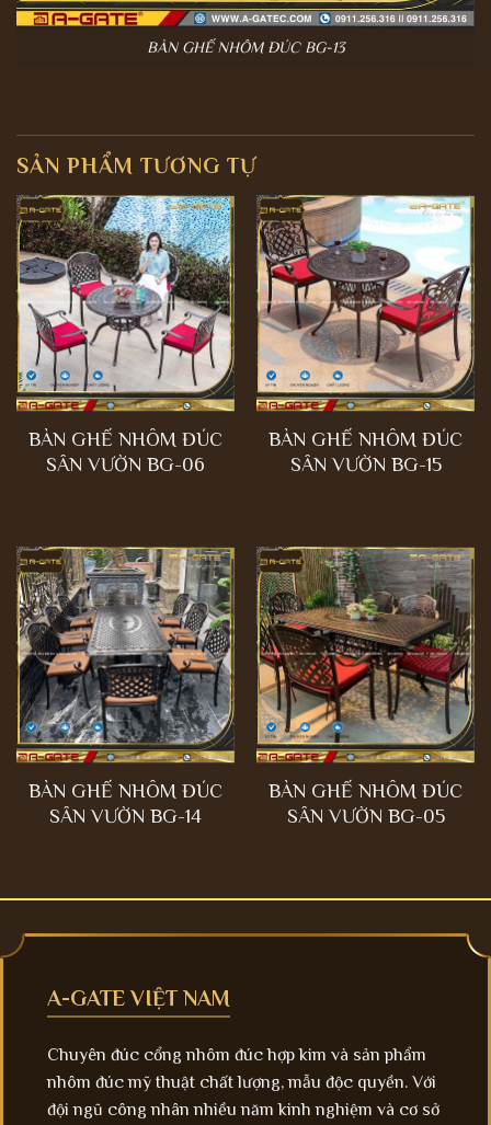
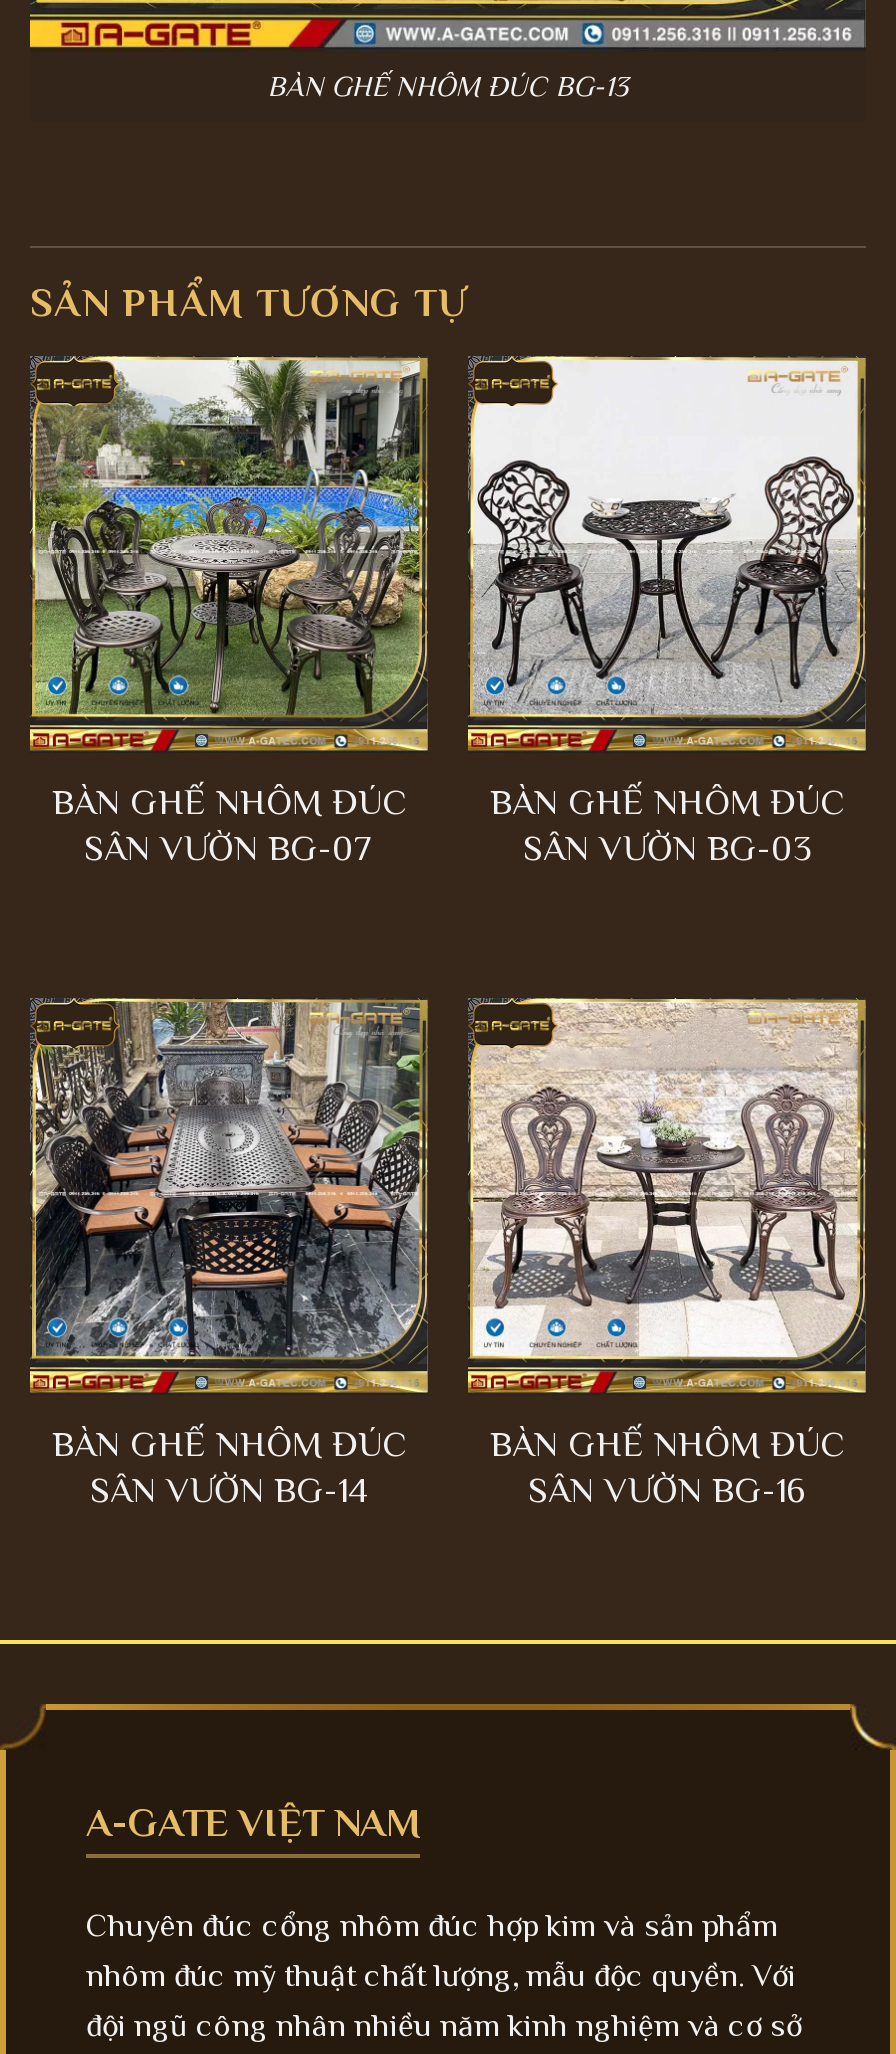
- [image]
+ [image]

- [image]
+ [image]

- SÂN VƯỜN BG-06
+ SÂN VƯỜN BG-07

- SÂN VƯỜN BG-15
+ SÂN VƯỜN BG-03

- [image]
+ [image]

- SÂN VƯỜN BG-05
+ SÂN VƯỜN BG-16
